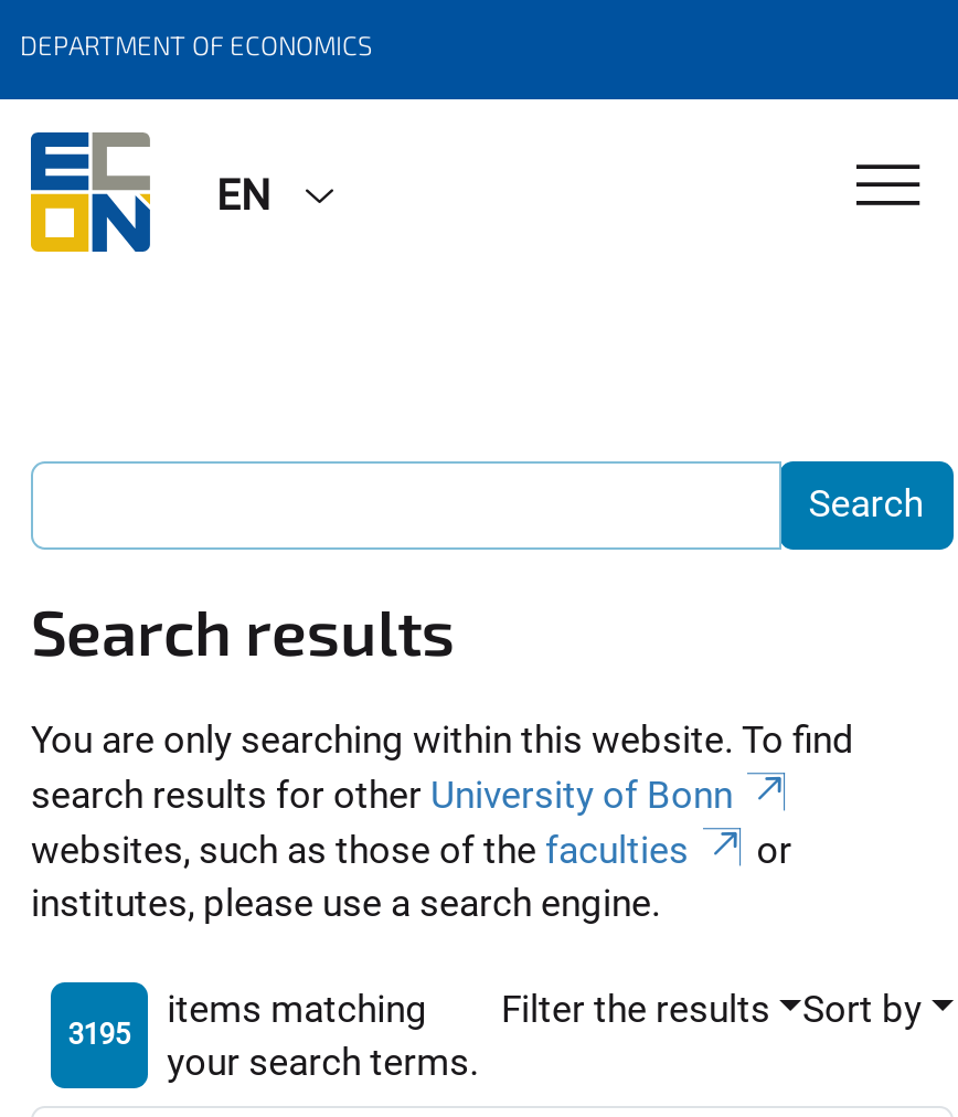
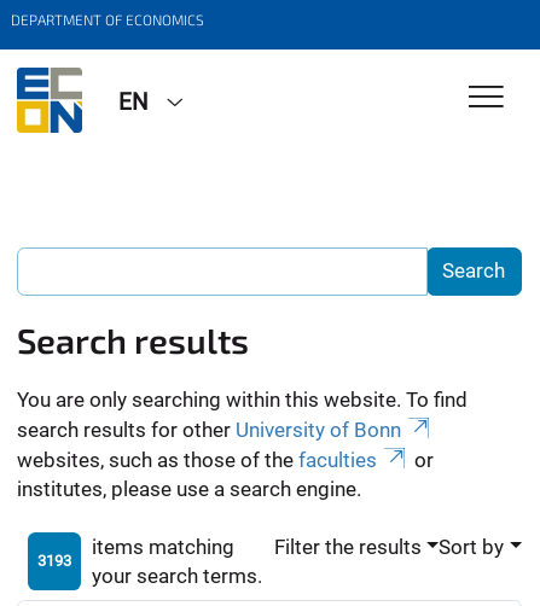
- 3195
+ 3193
